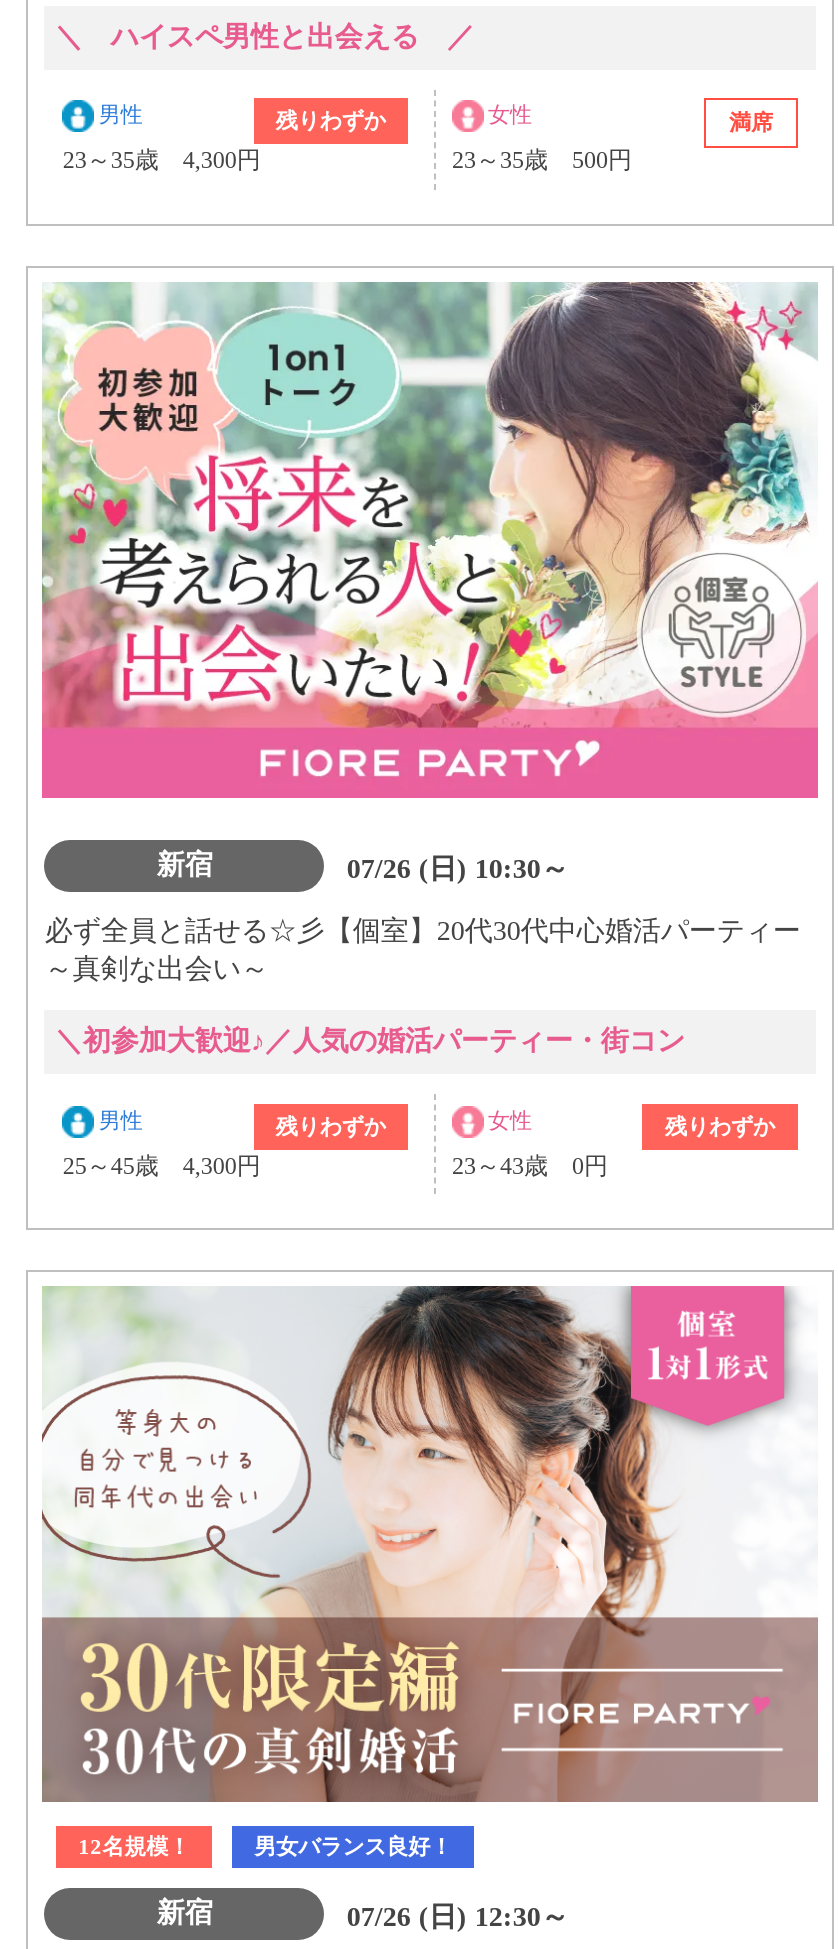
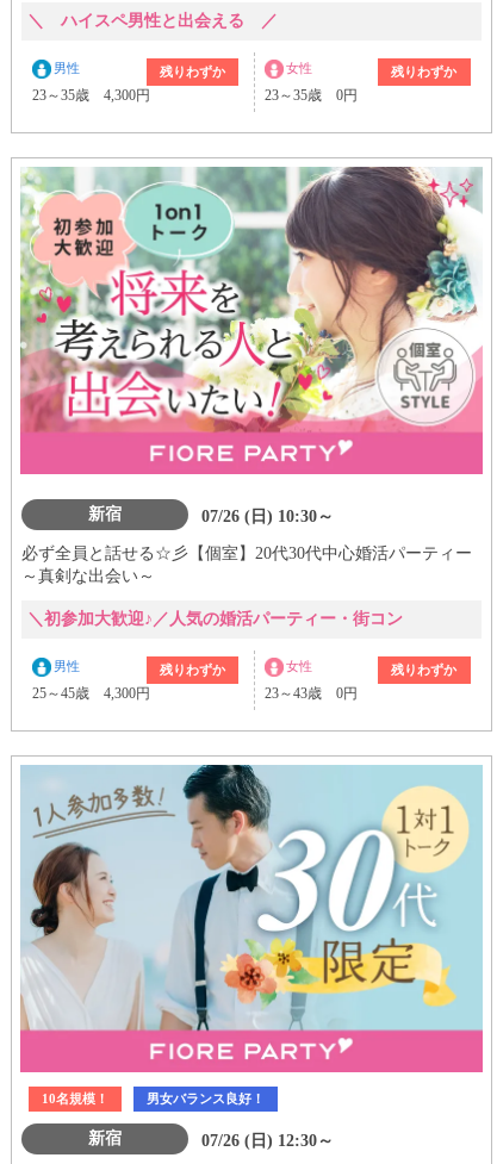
- 満席
- 23～35歳 500円
+ 残りわずか
+ 23～35歳 0円

- [image]
- 12名規模！
+ [image]
+ 10名規模！
